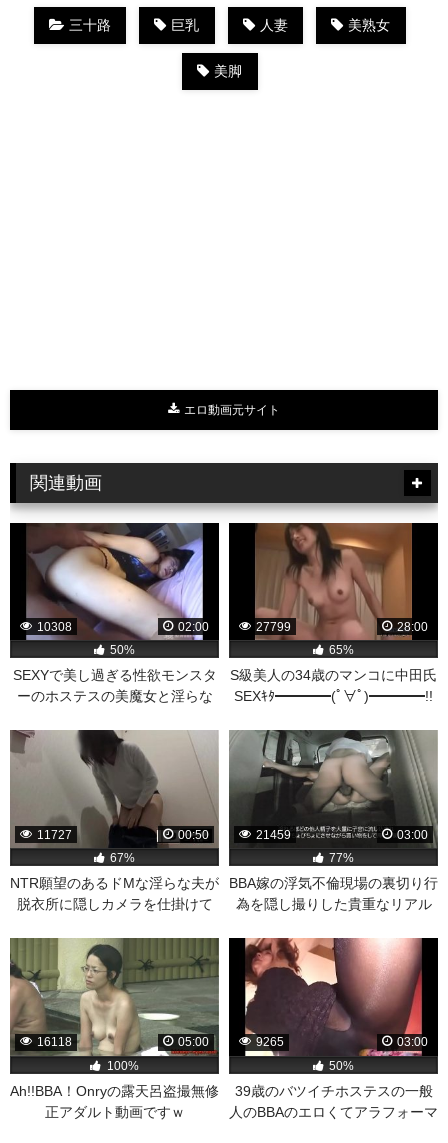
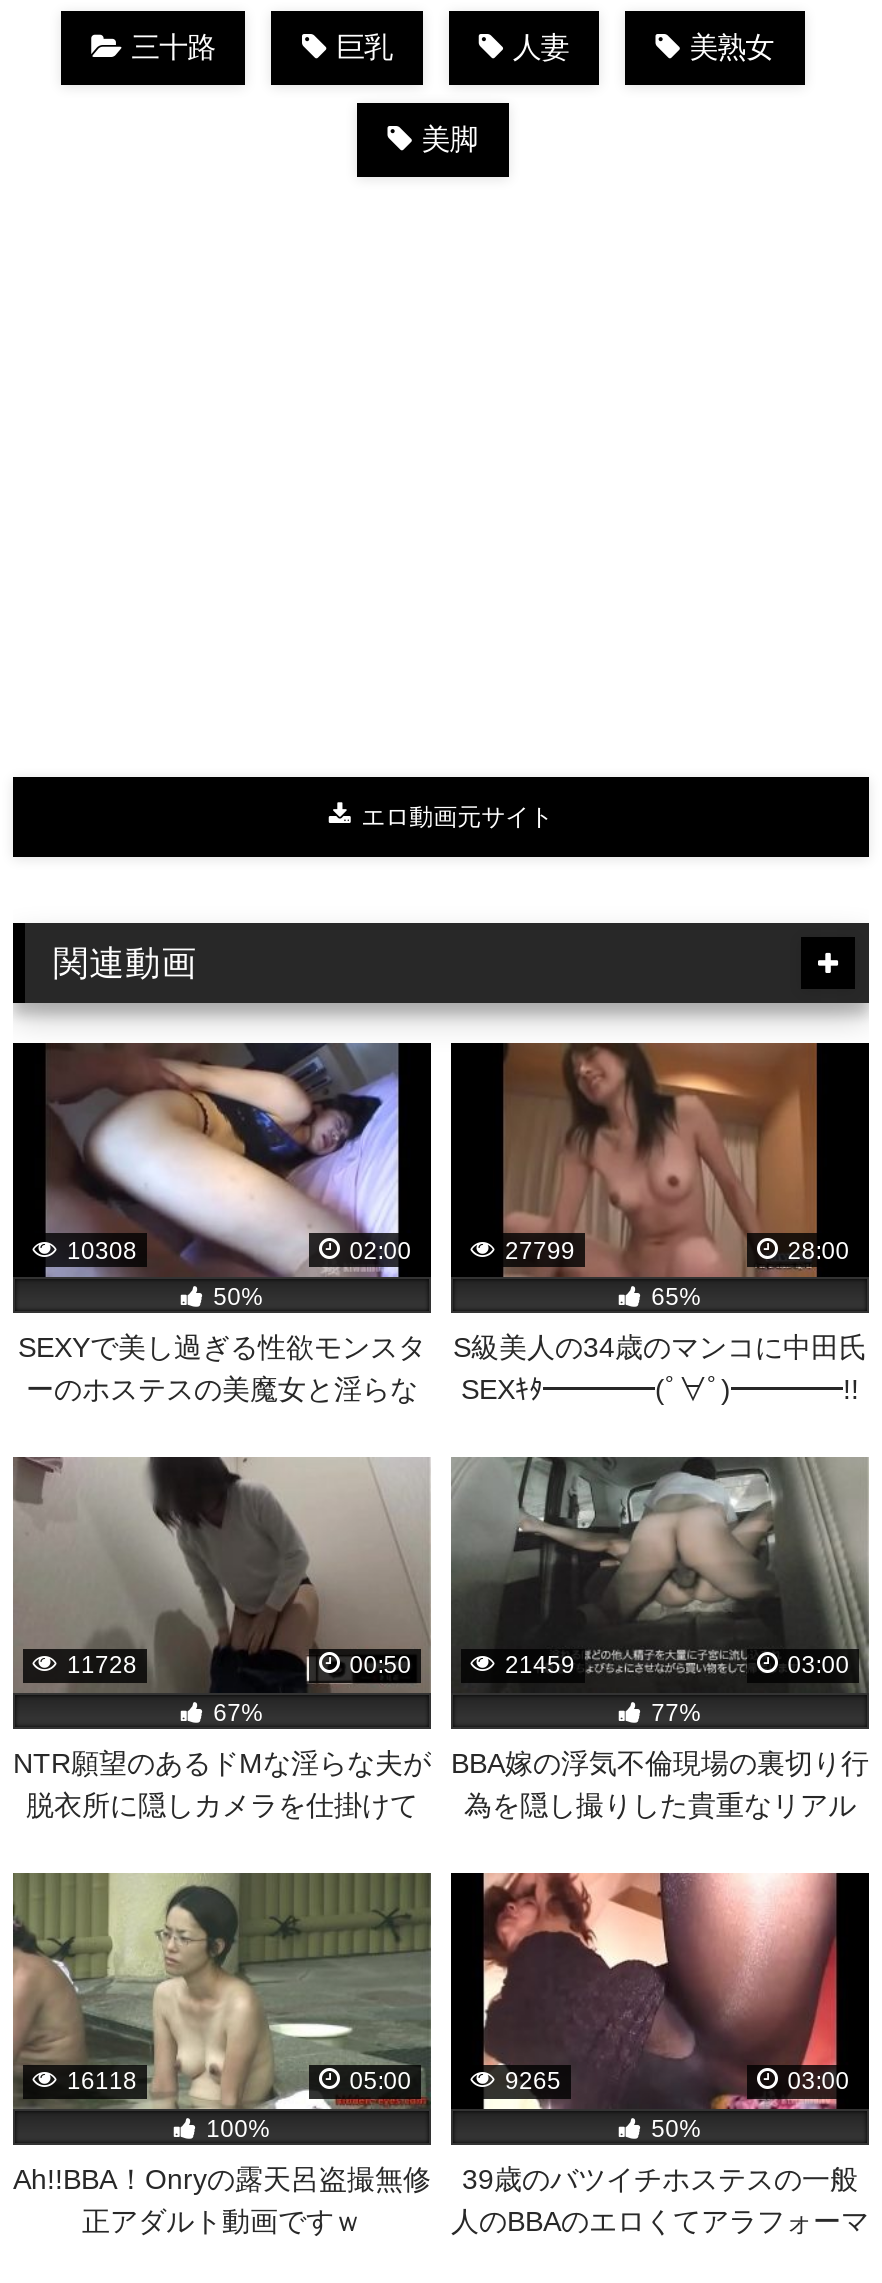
- 11727
+ 11728
